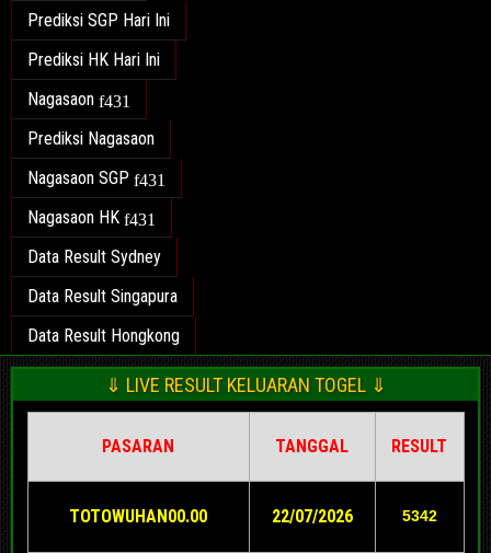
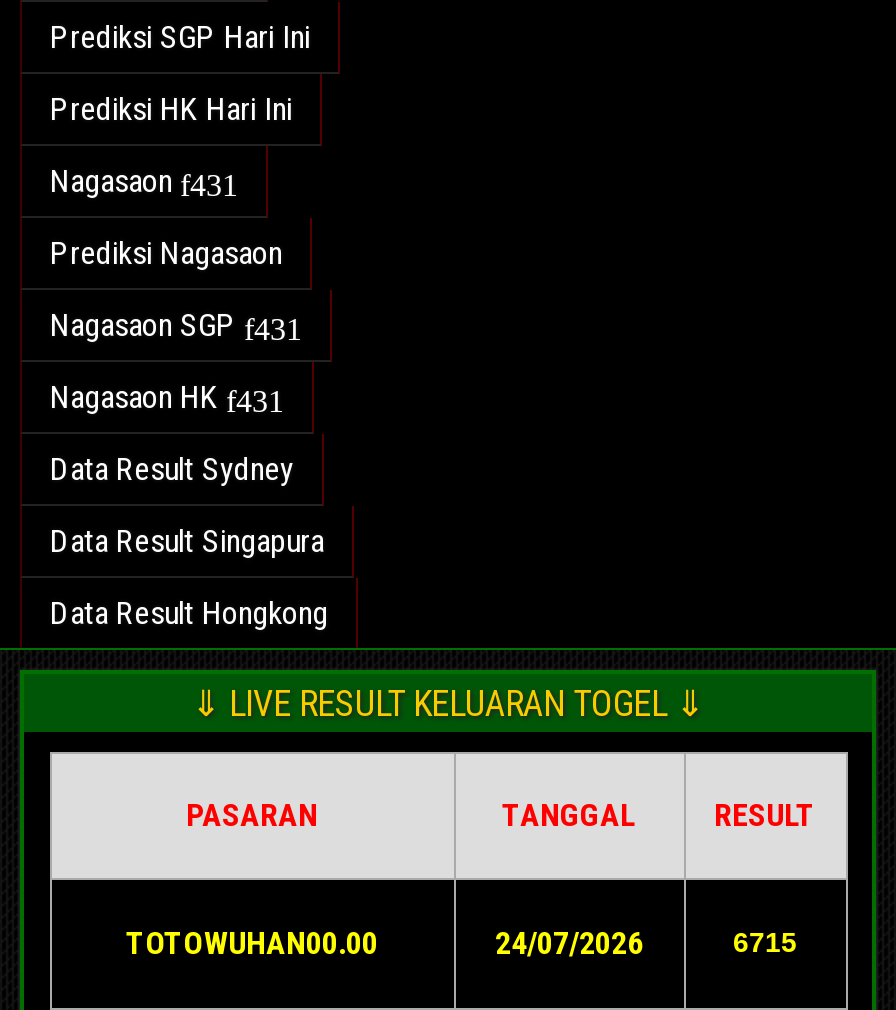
- 22/07/2026
+ 24/07/2026

- 5342
+ 6715
